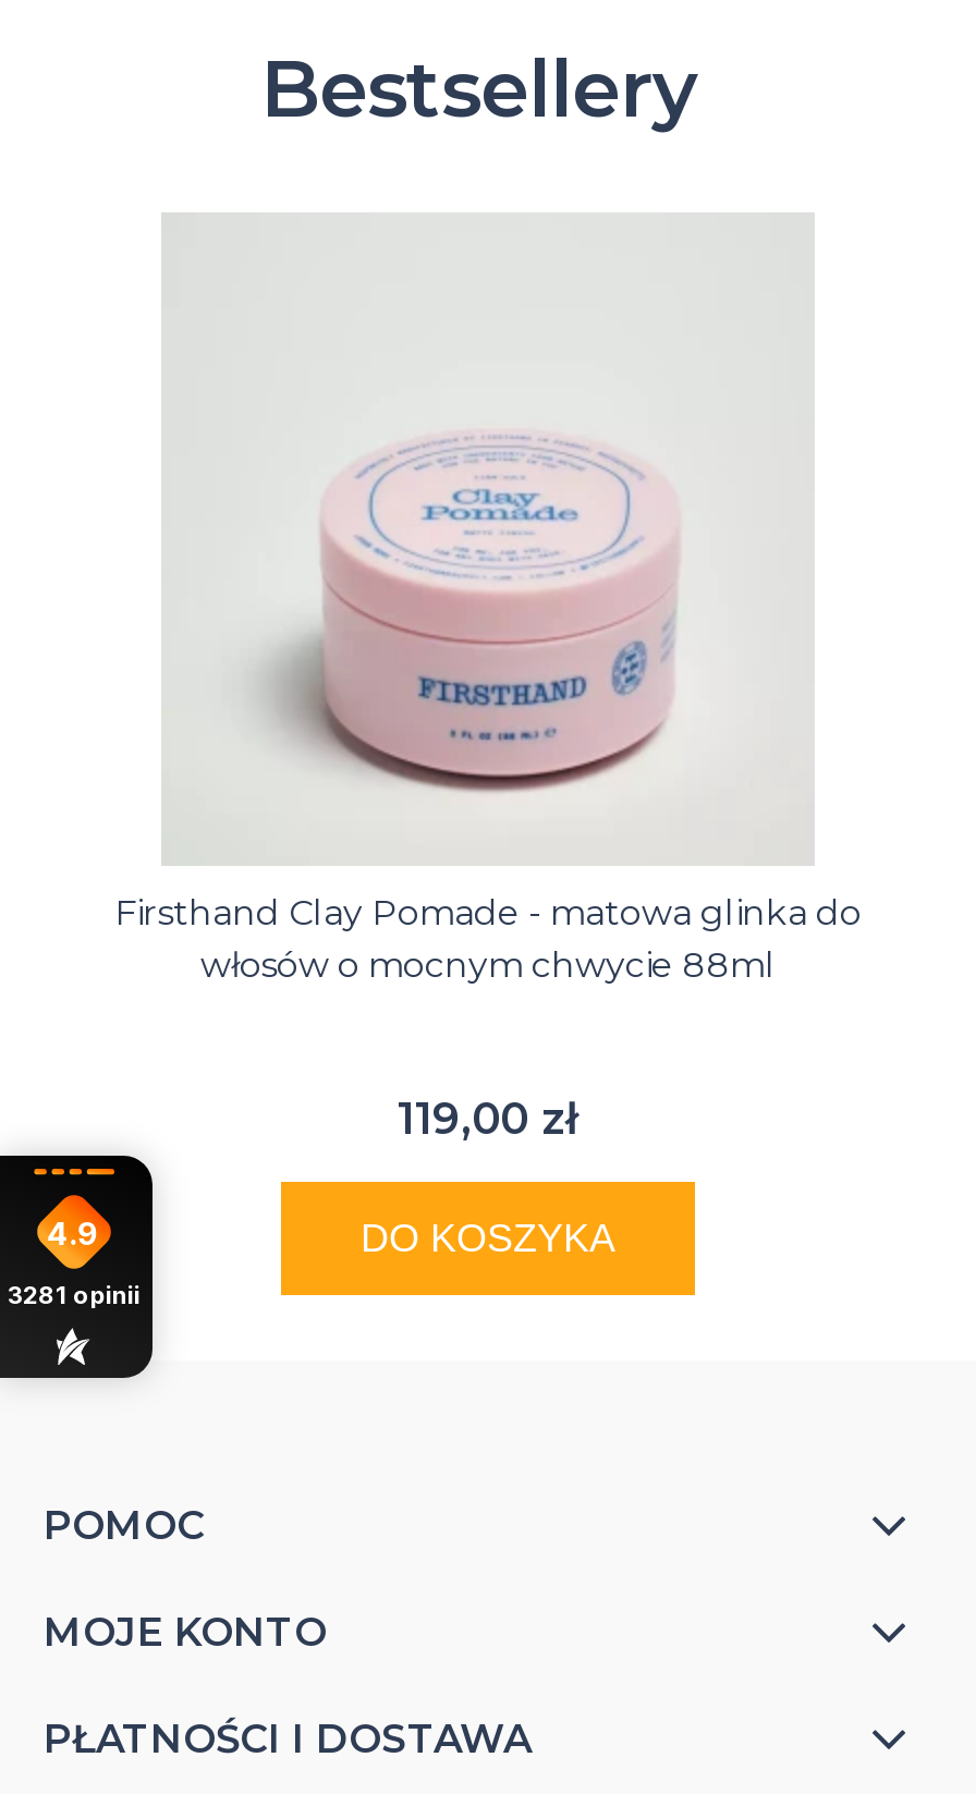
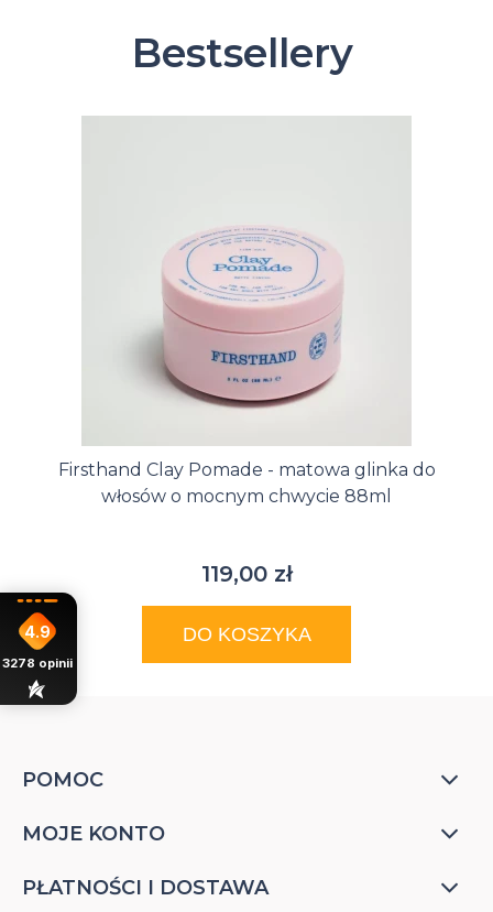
- 3281 opinii
+ 3278 opinii
